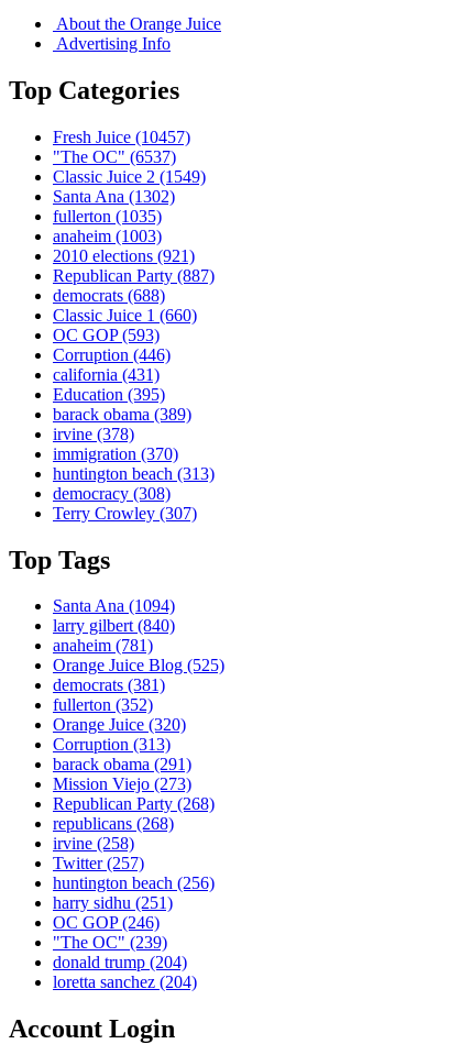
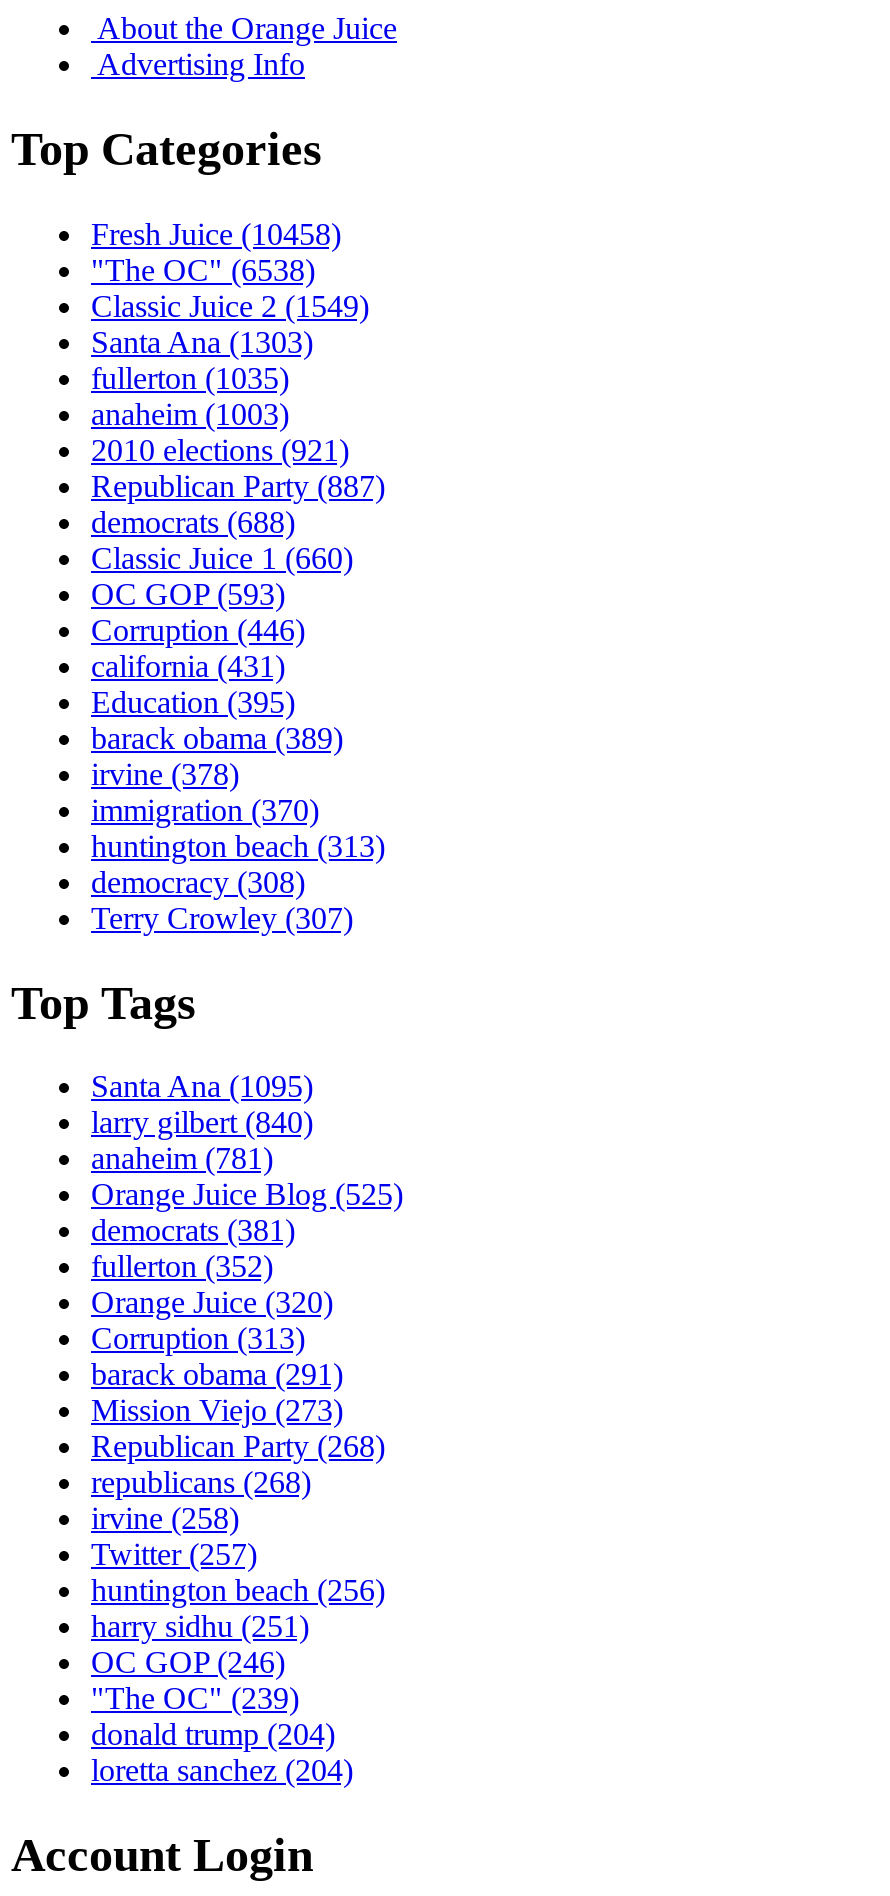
- Fresh Juice (10457)
+ Fresh Juice (10458)

- "The OC" (6537)
+ "The OC" (6538)

- Santa Ana (1302)
+ Santa Ana (1303)

- Santa Ana (1094)
+ Santa Ana (1095)
